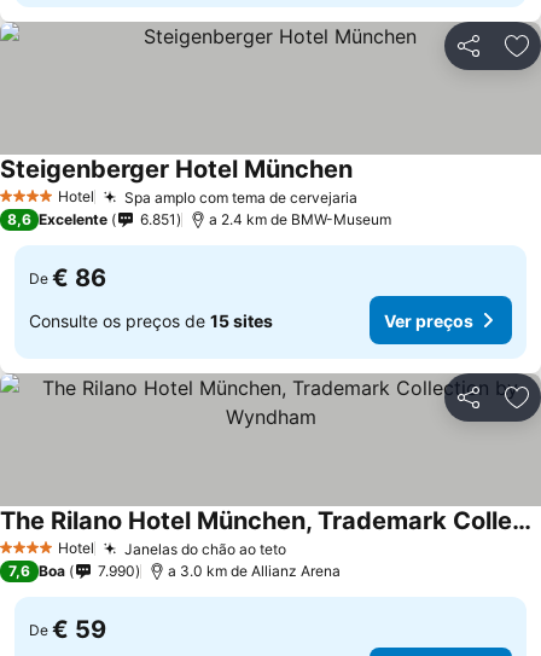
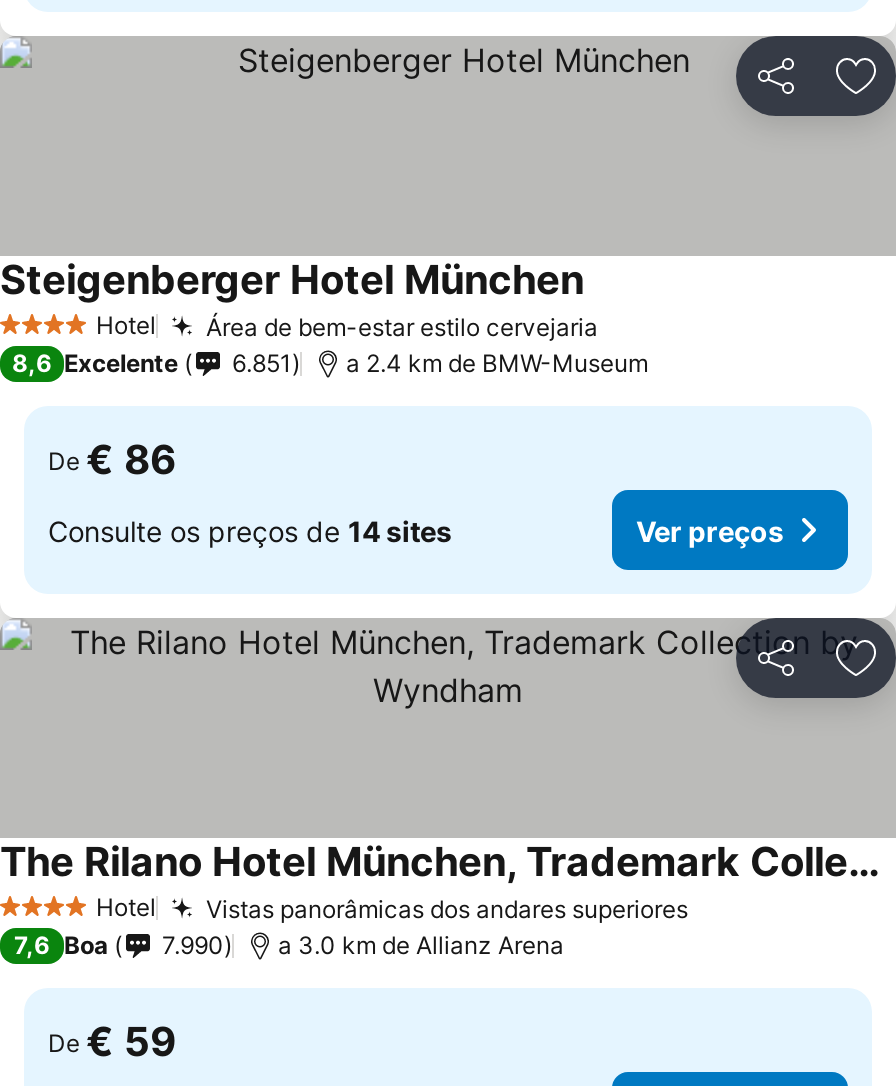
- Spa amplo com tema de cervejaria
+ Área de bem-estar estilo cervejaria

- Consulte os preços de 15 sites
+ Consulte os preços de 14 sites

- Janelas do chão ao teto
+ Vistas panorâmicas dos andares superiores
